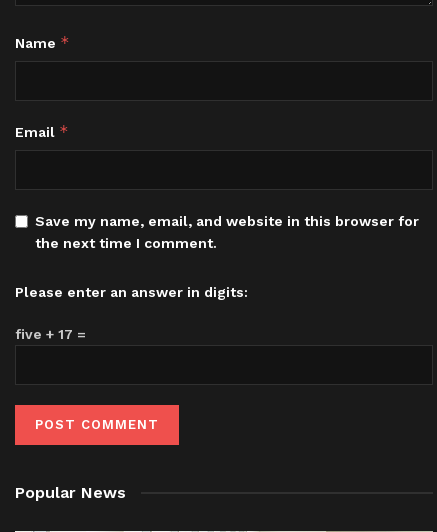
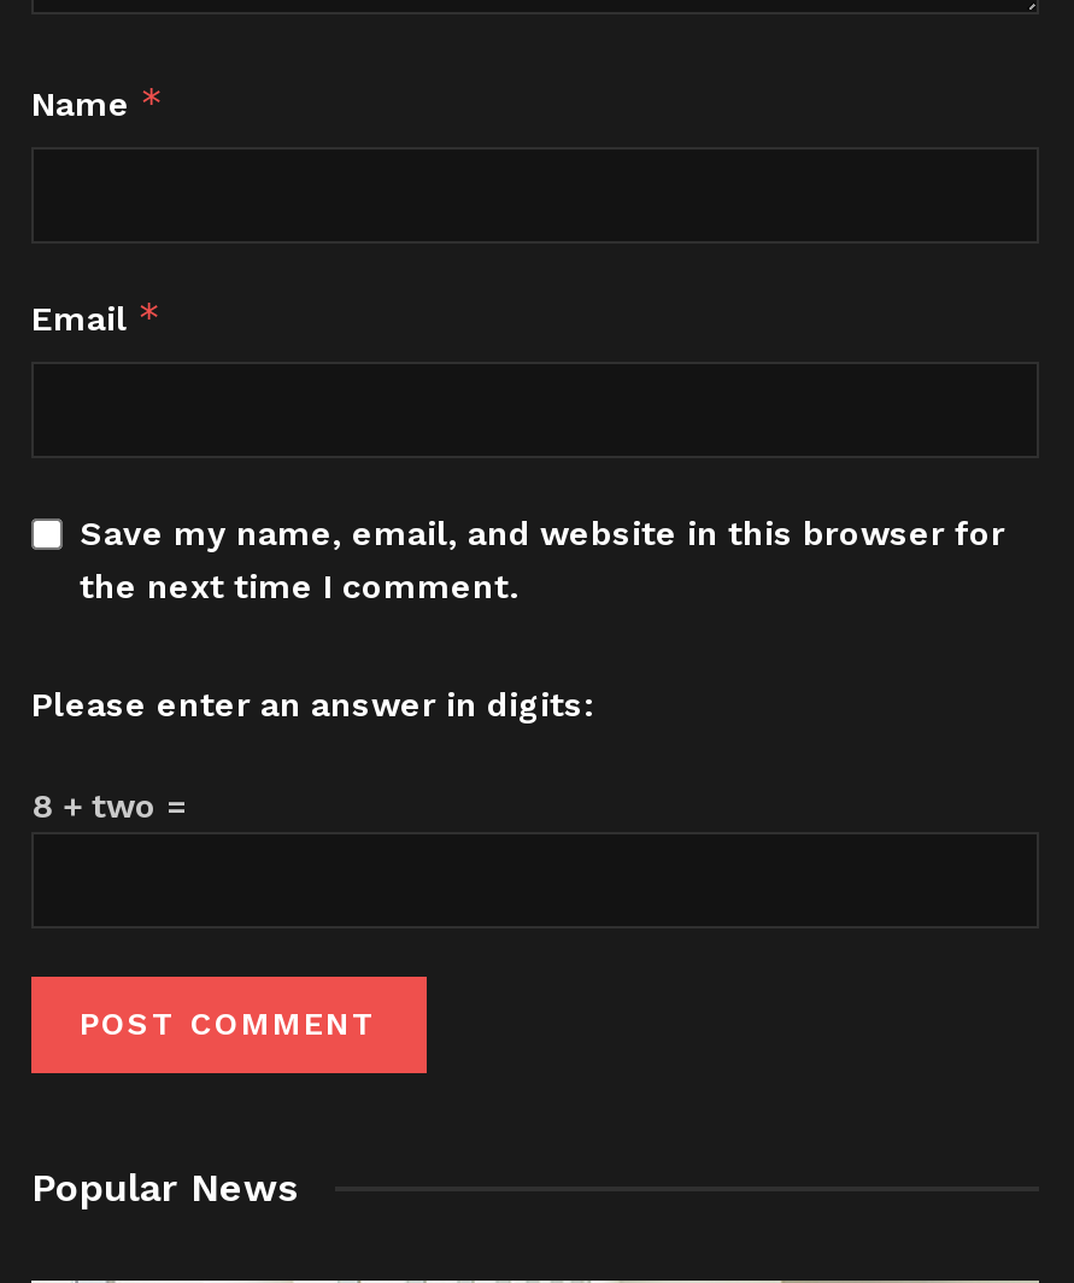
- five + 17 =
+ 8 + two =
